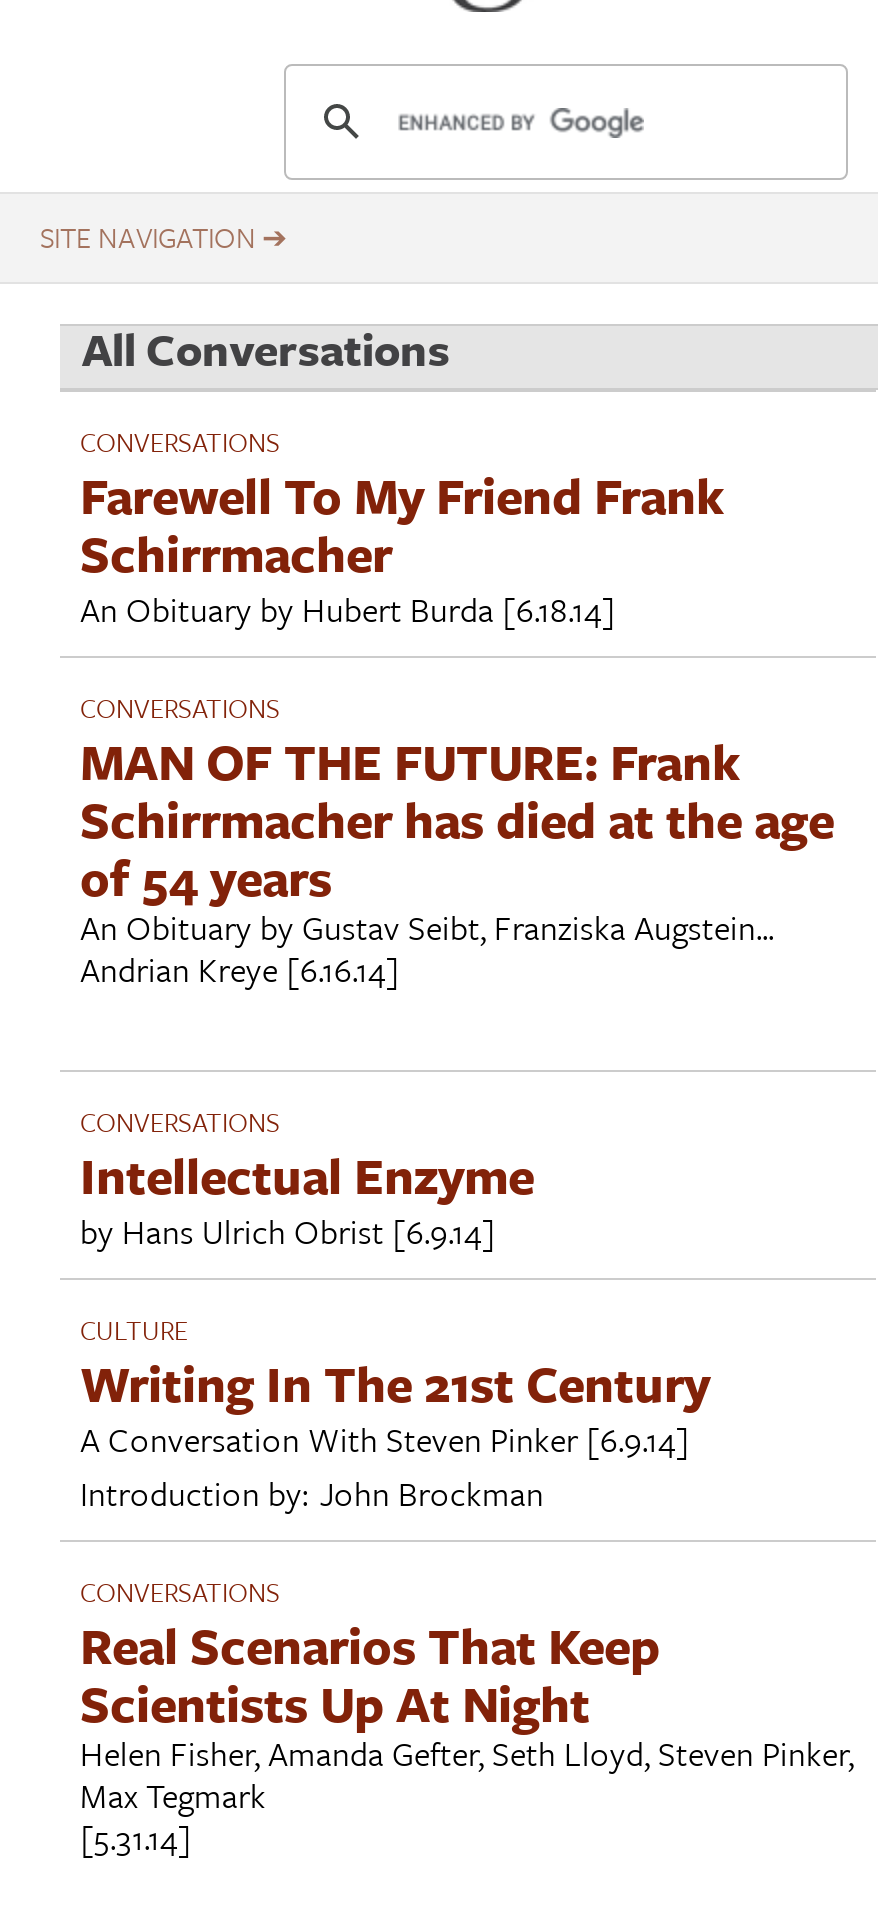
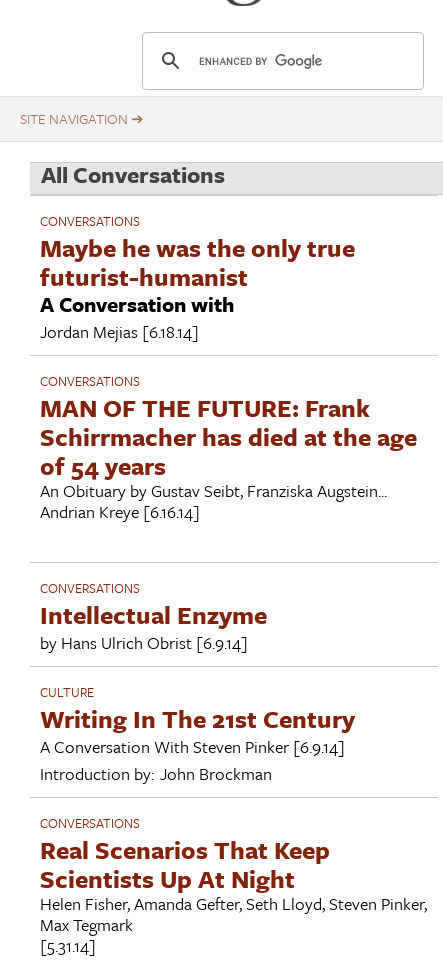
- Farewell To My Friend Frank
- Schirrmacher
- An Obituary by Hubert Burda [6.18.14]
+ Maybe he was the only true
+ futurist-humanist
+ A Conversation with
+ Jordan Mejias [6.18.14]
